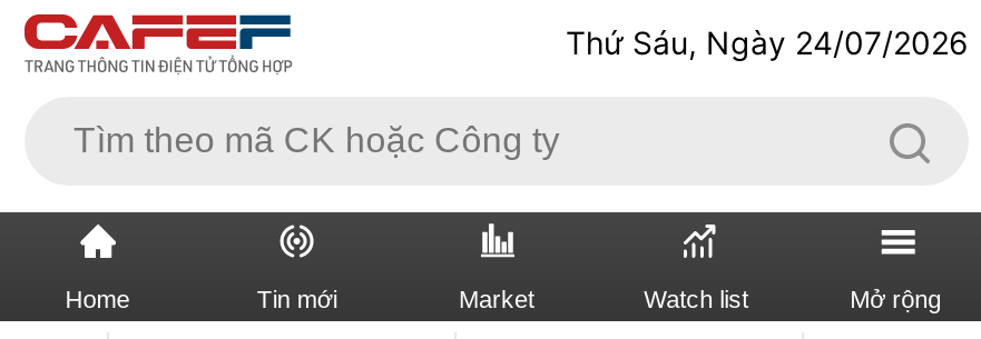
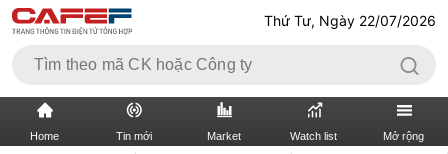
- Thứ Sáu, Ngày 24/07/2026
+ Thứ Tư, Ngày 22/07/2026
